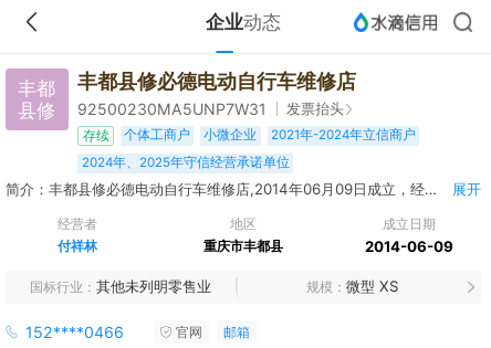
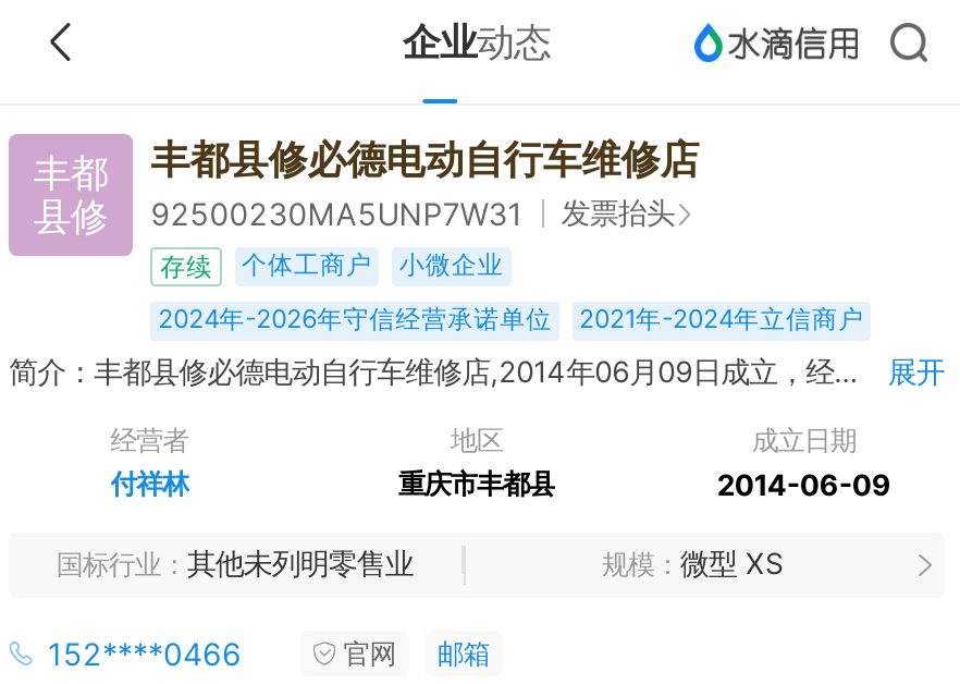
moved down: 2021年-2024年立信商户

+ 2024年-2026年守信经营承诺单位

- 2024年、2025年守信经营承诺单位
